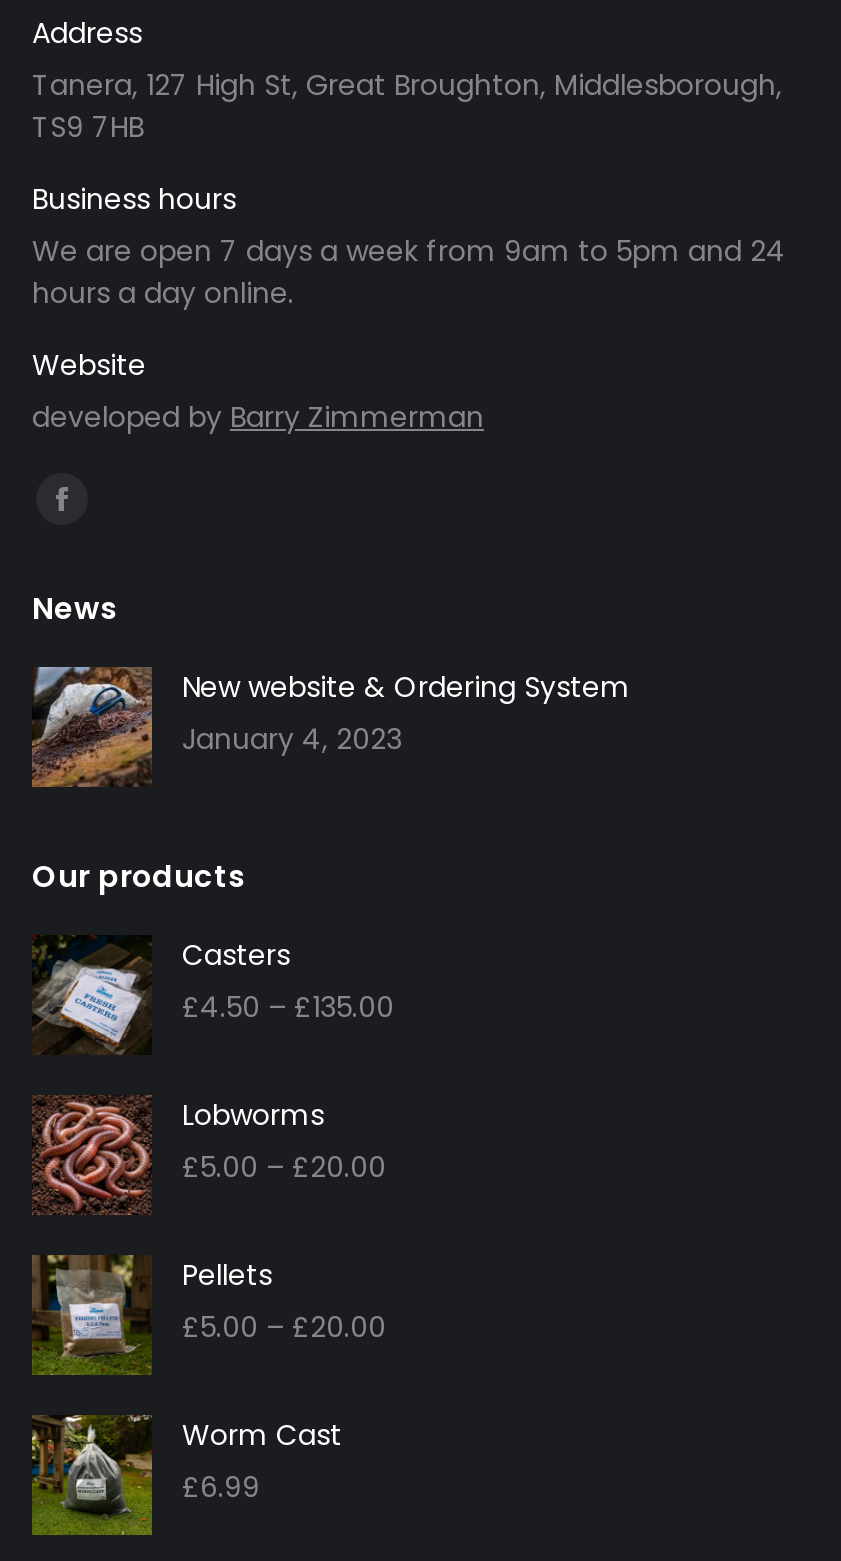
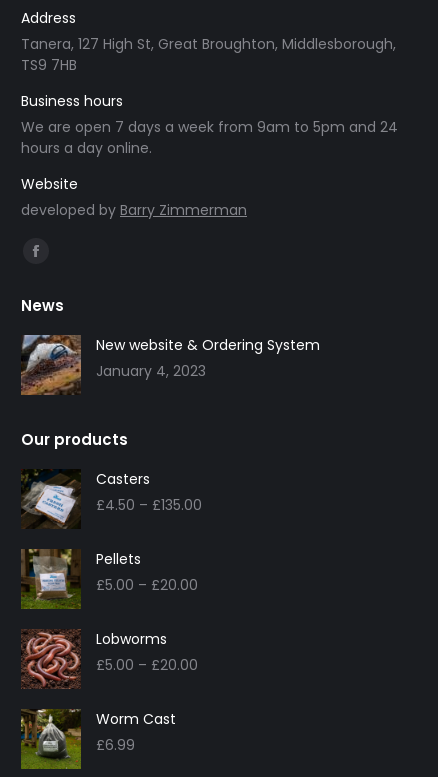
moved down: [image] | Lobworms

moved up: [image] | Pellets
